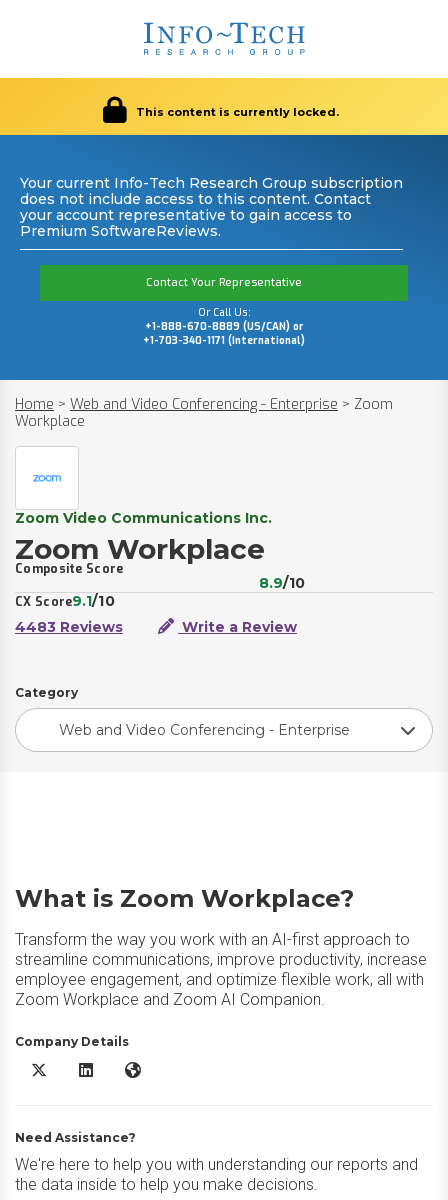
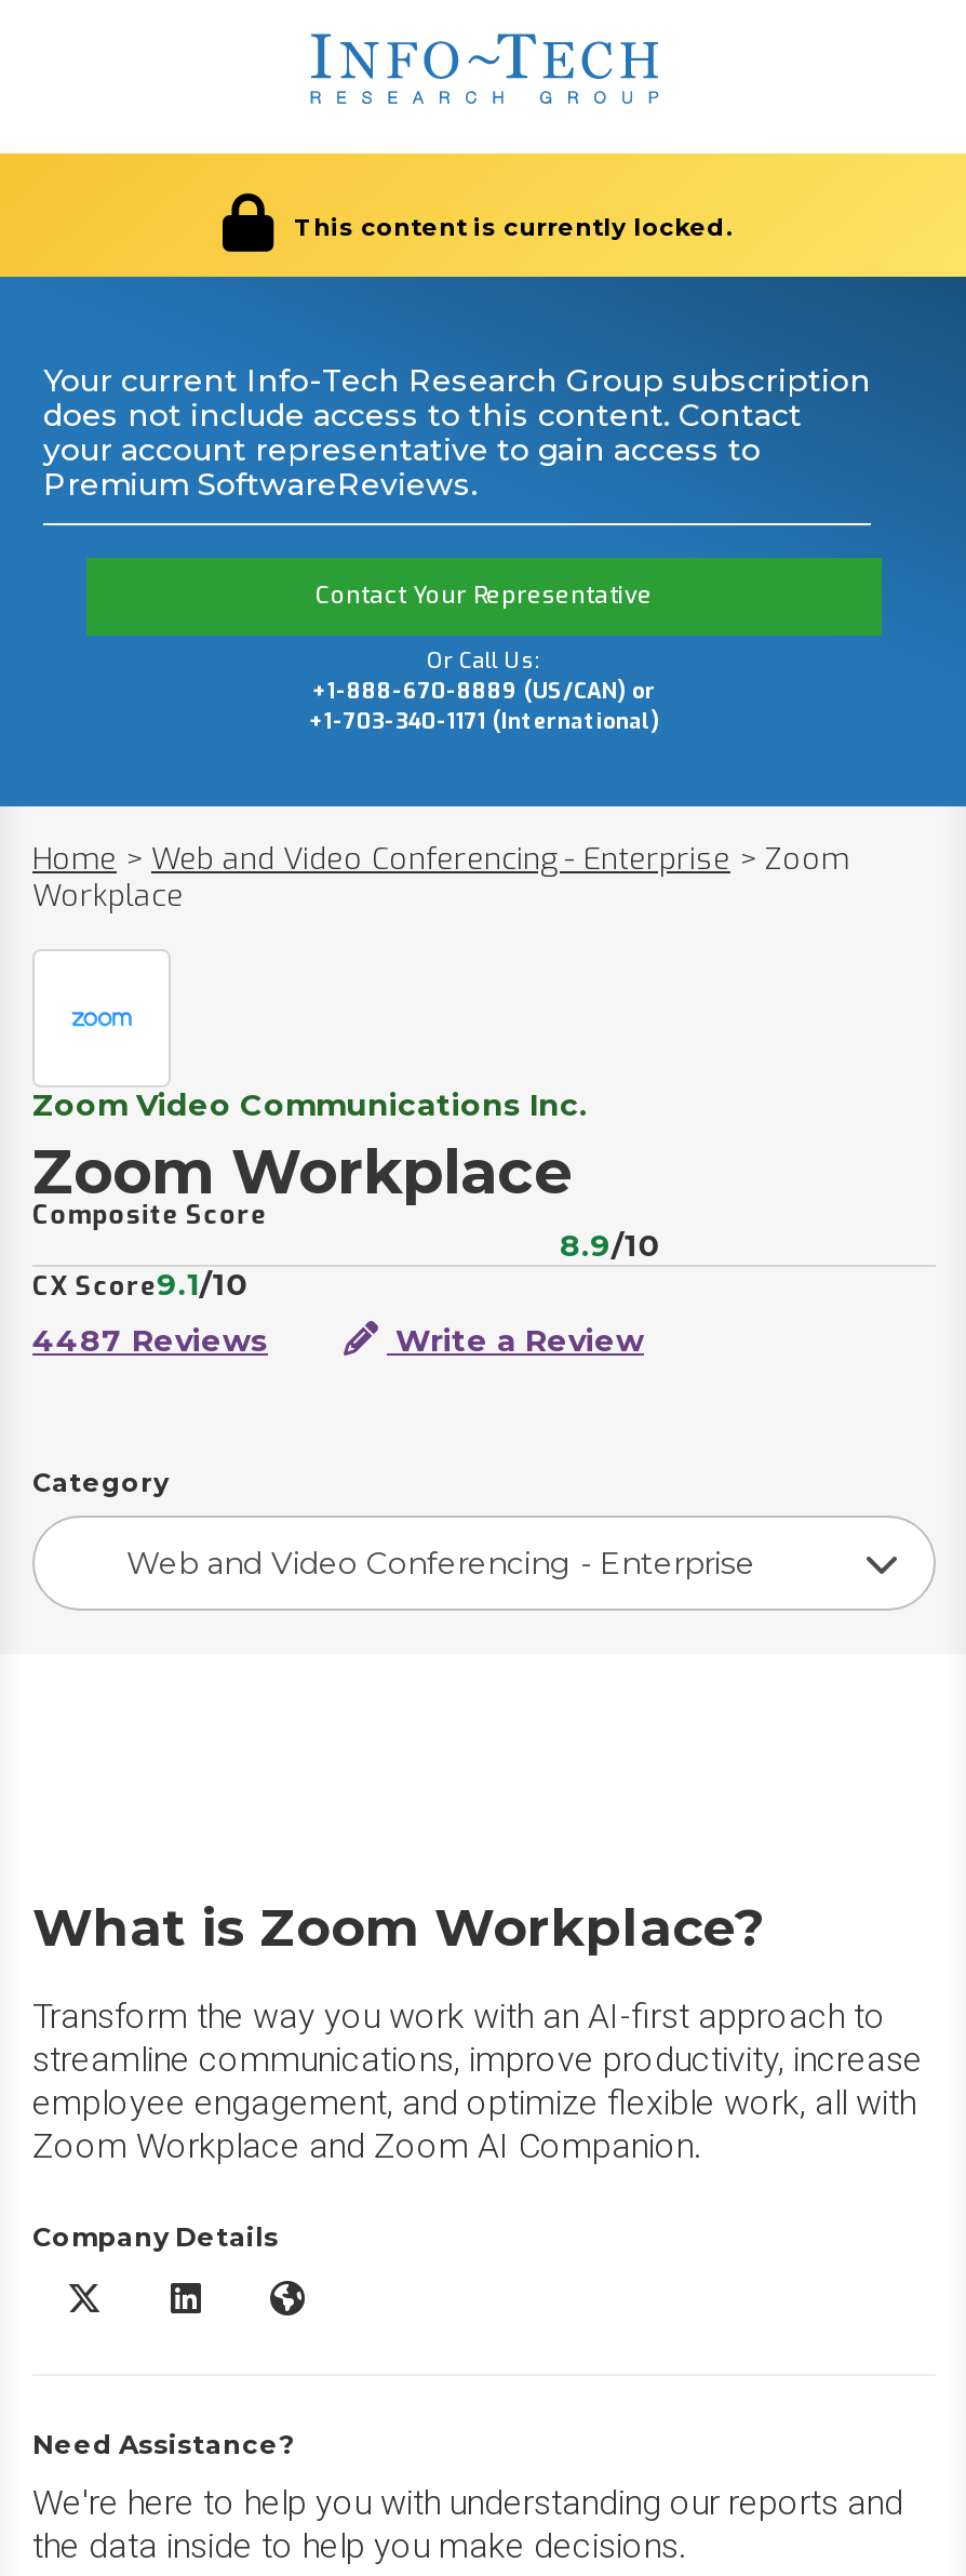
- 4483 Reviews
+ 4487 Reviews
